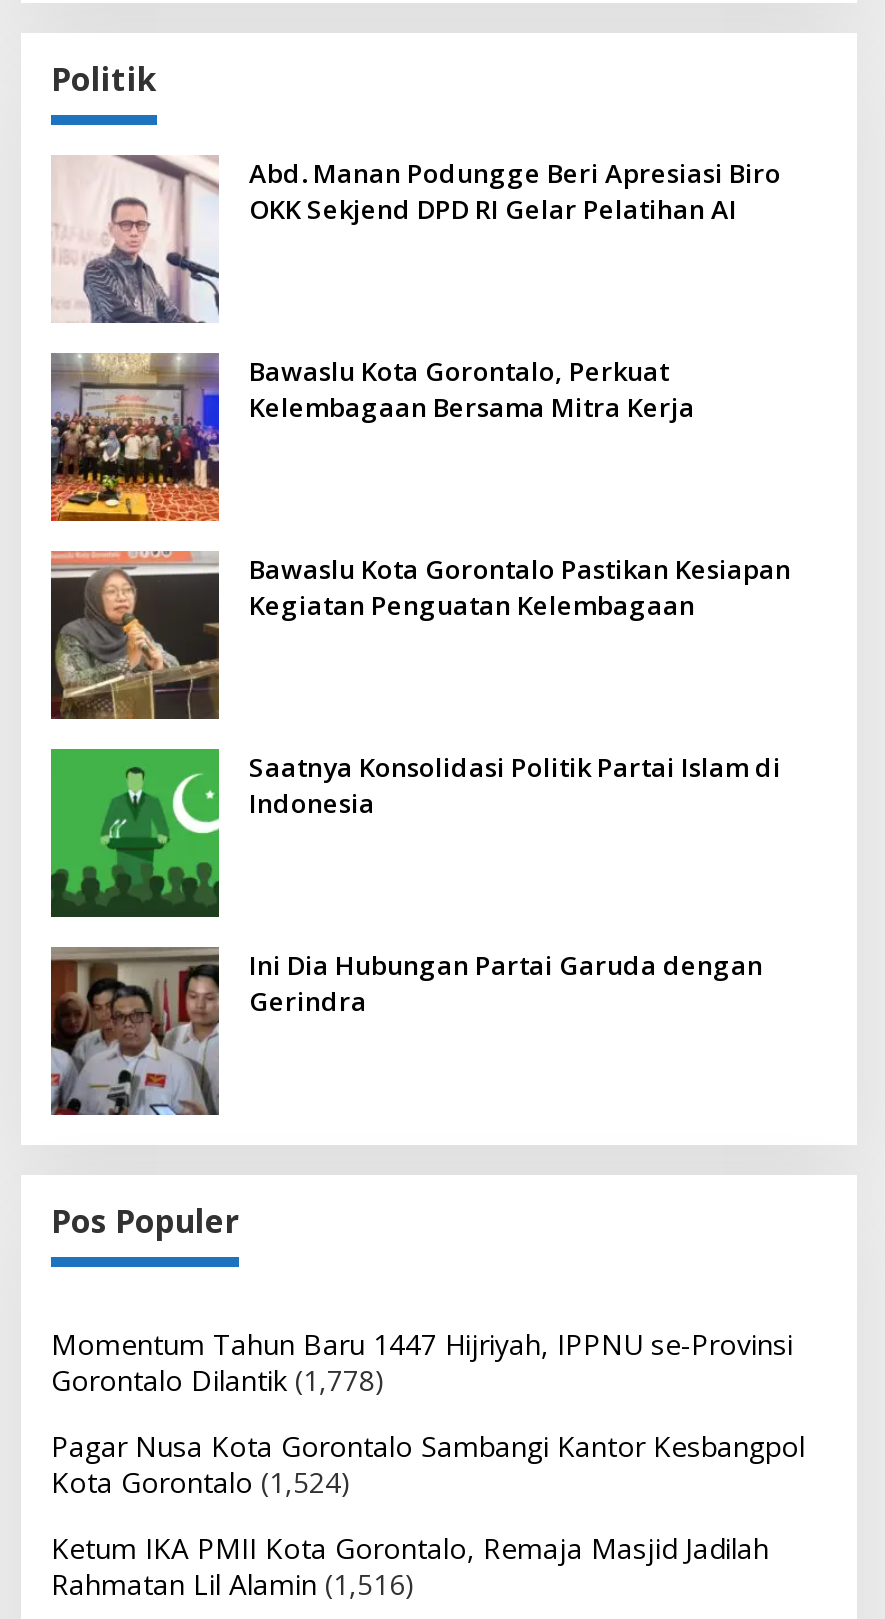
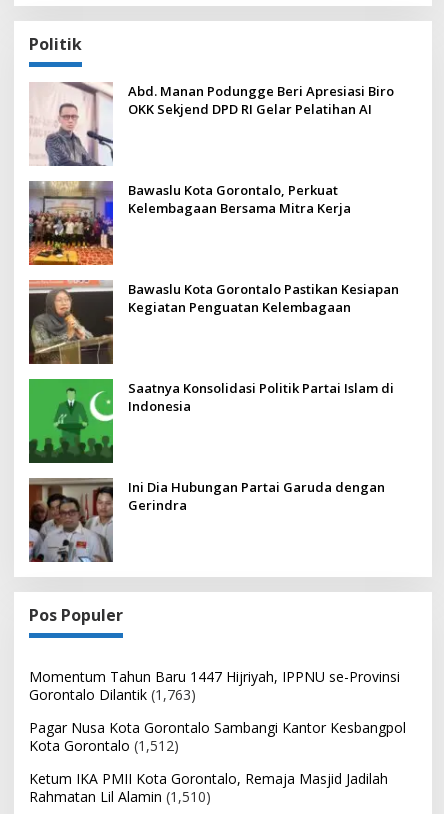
- Gorontalo Dilantik (1,778)
+ Gorontalo Dilantik (1,763)

- Kota Gorontalo (1,524)
+ Kota Gorontalo (1,512)

- Rahmatan Lil Alamin (1,516)
+ Rahmatan Lil Alamin (1,510)
